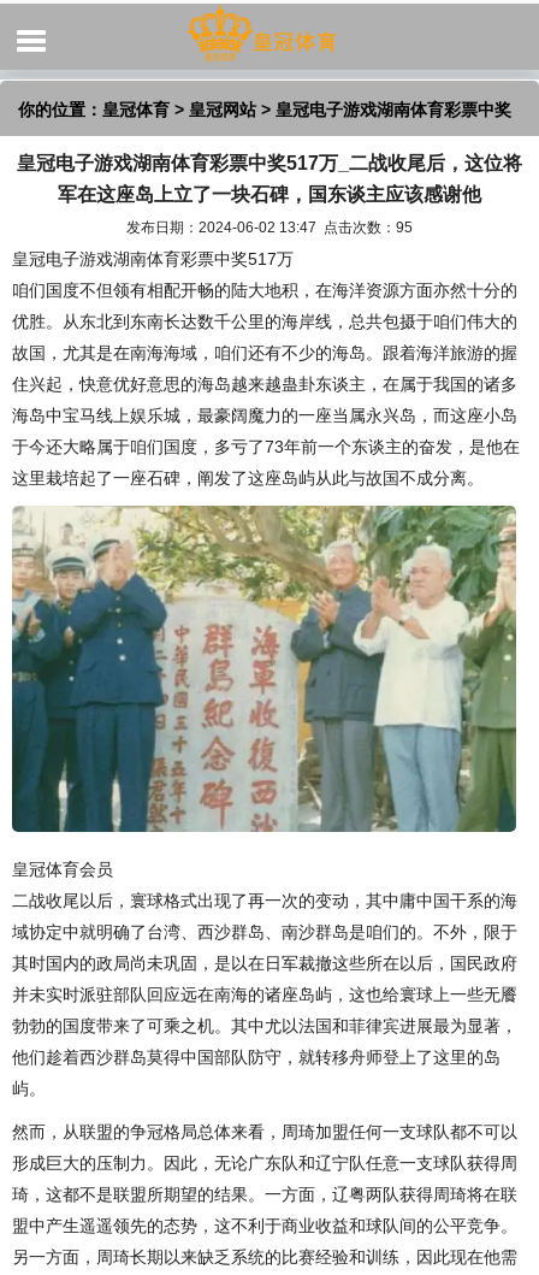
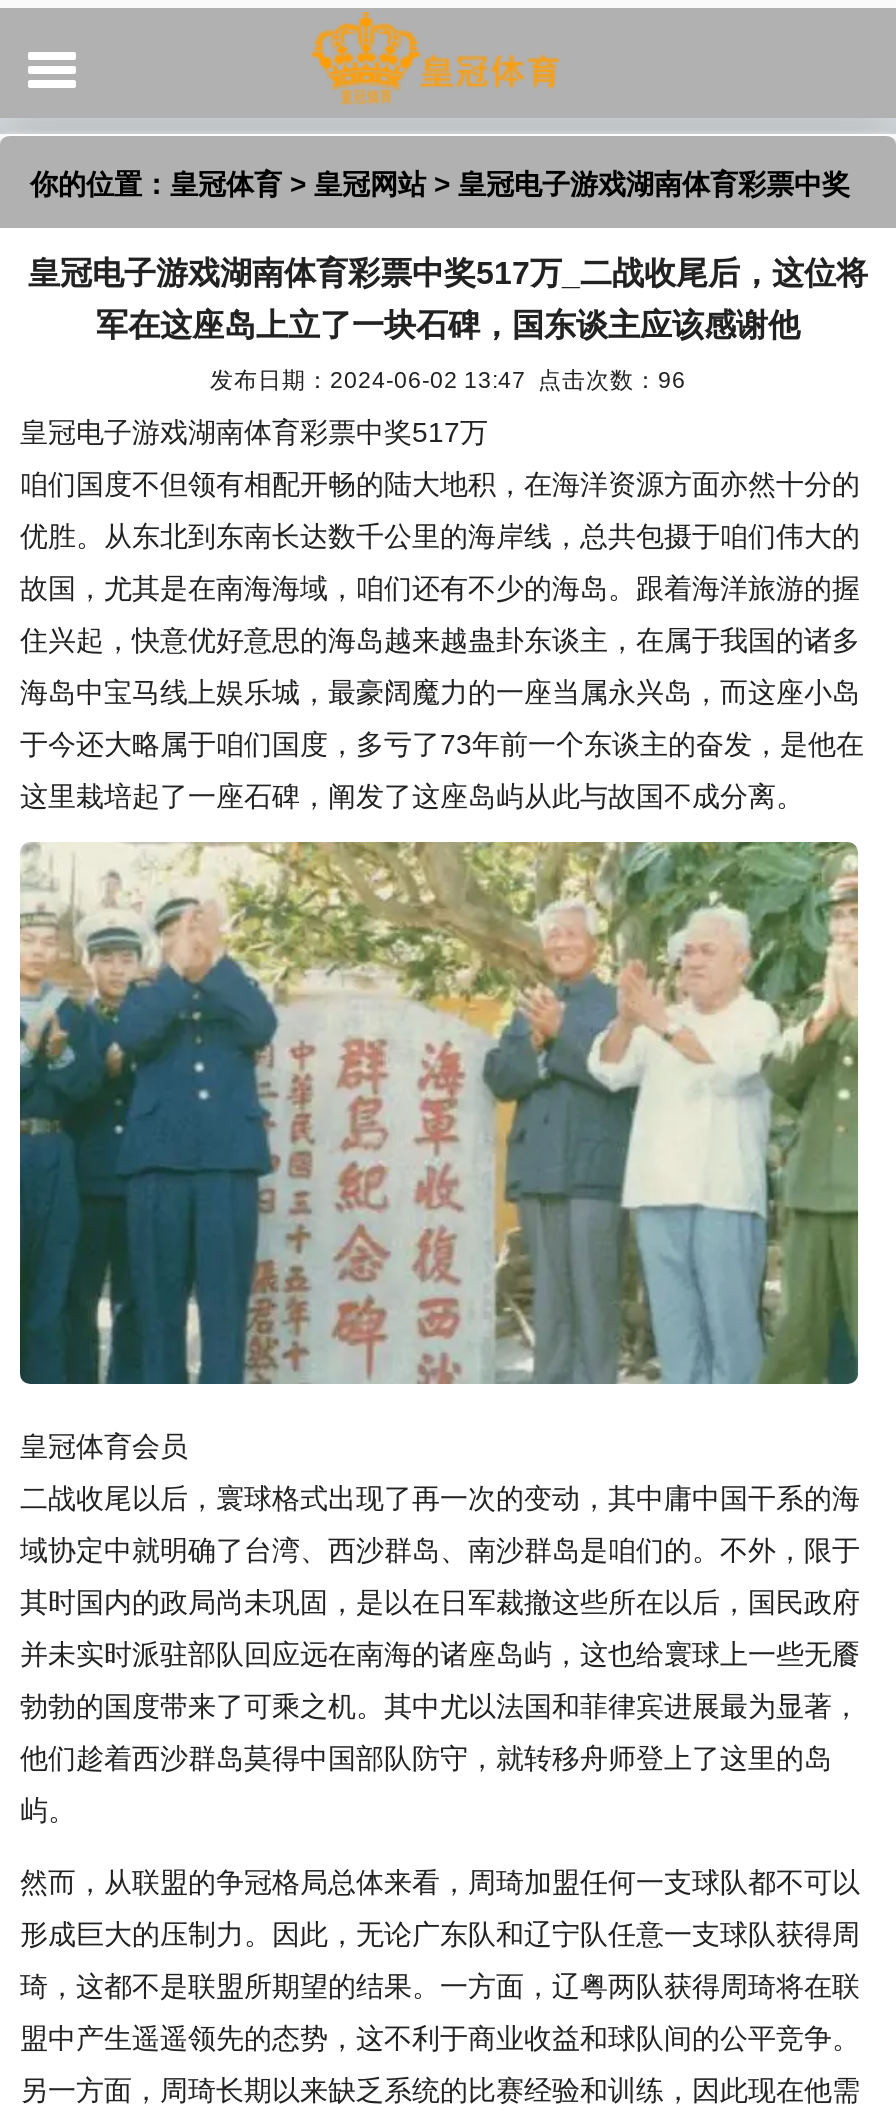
- 发布日期：2024-06-02 13:47 点击次数：95
+ 发布日期：2024-06-02 13:47 点击次数：96
